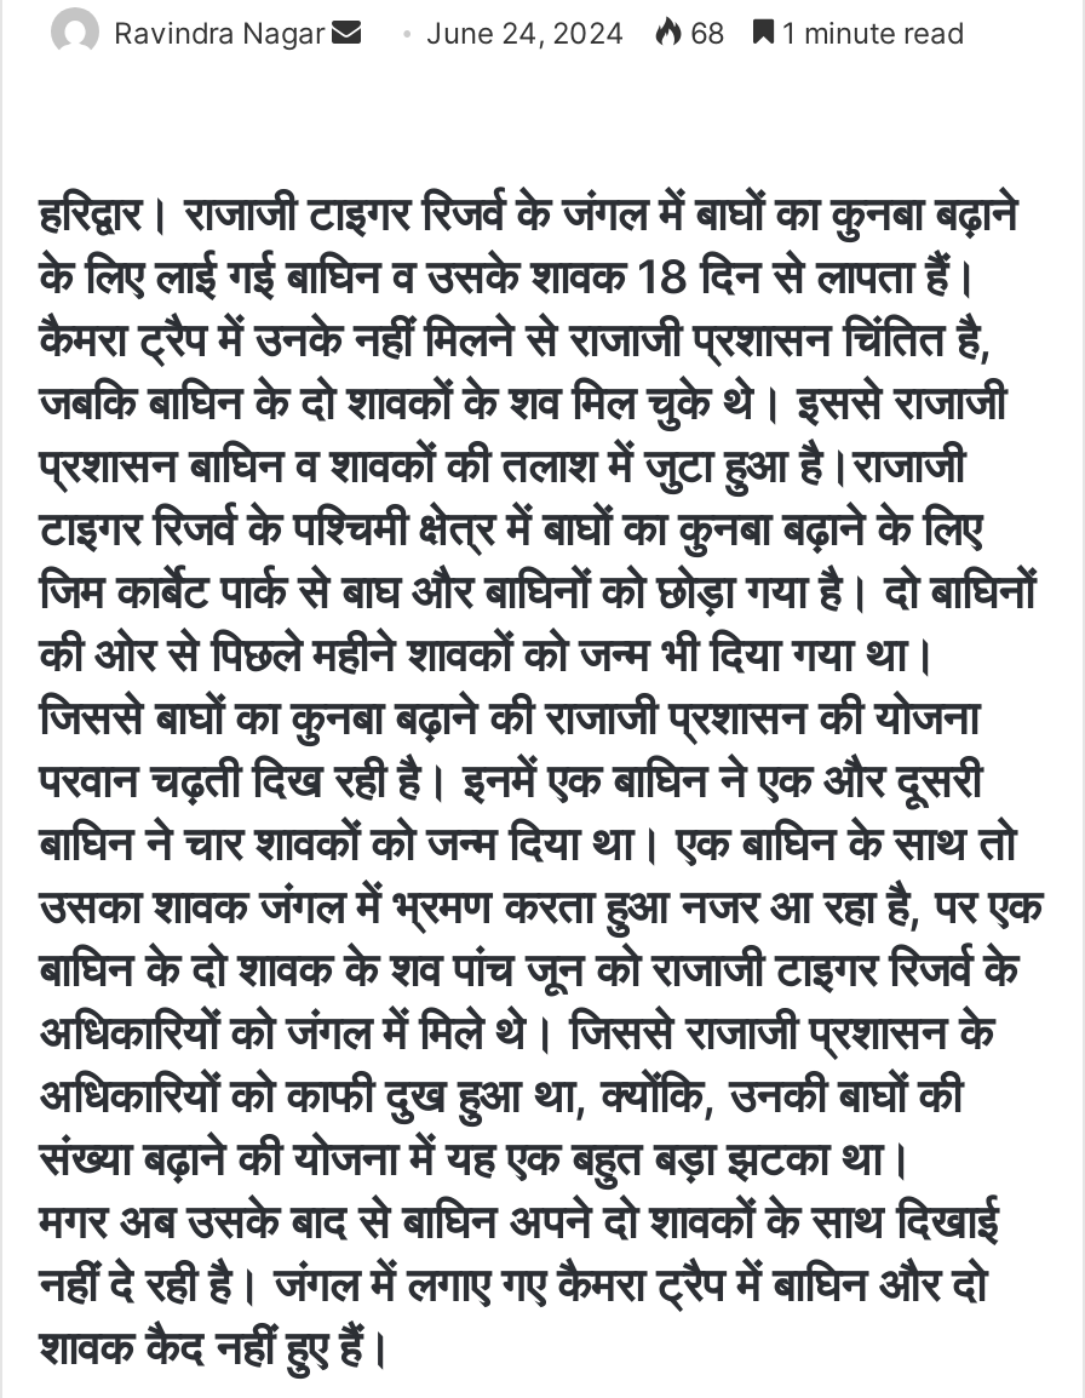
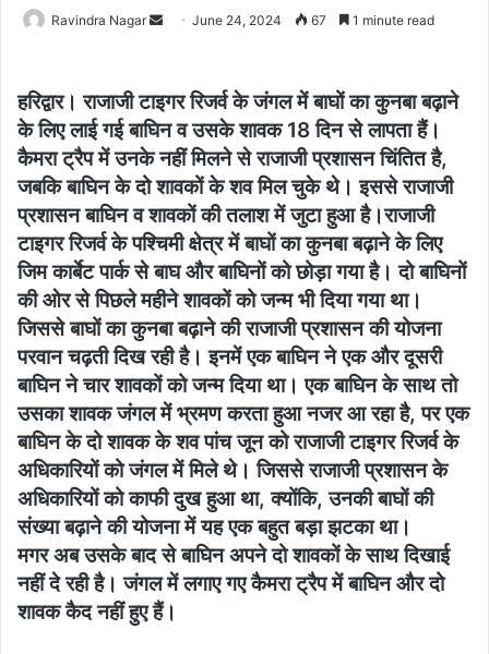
- 68
+ 67
